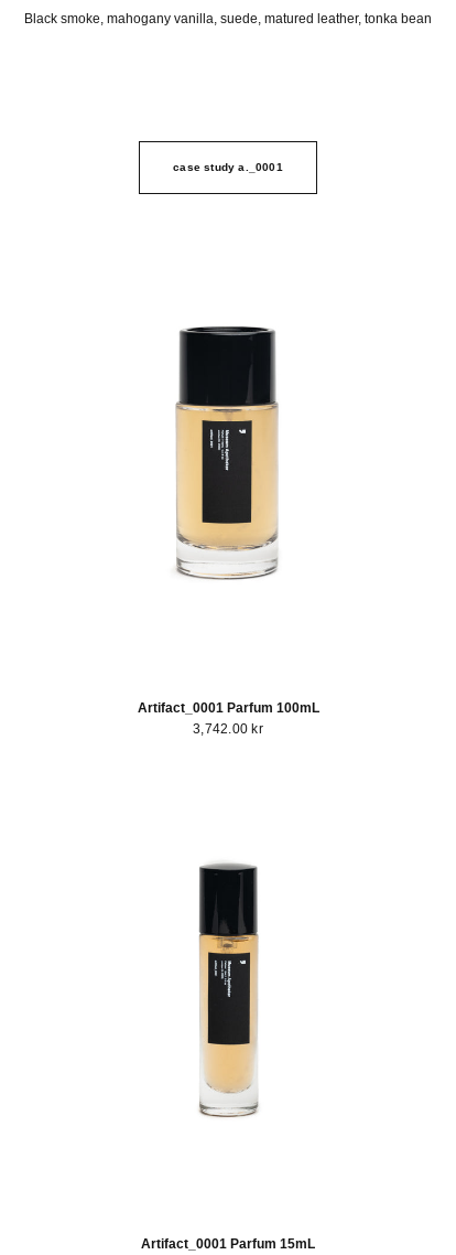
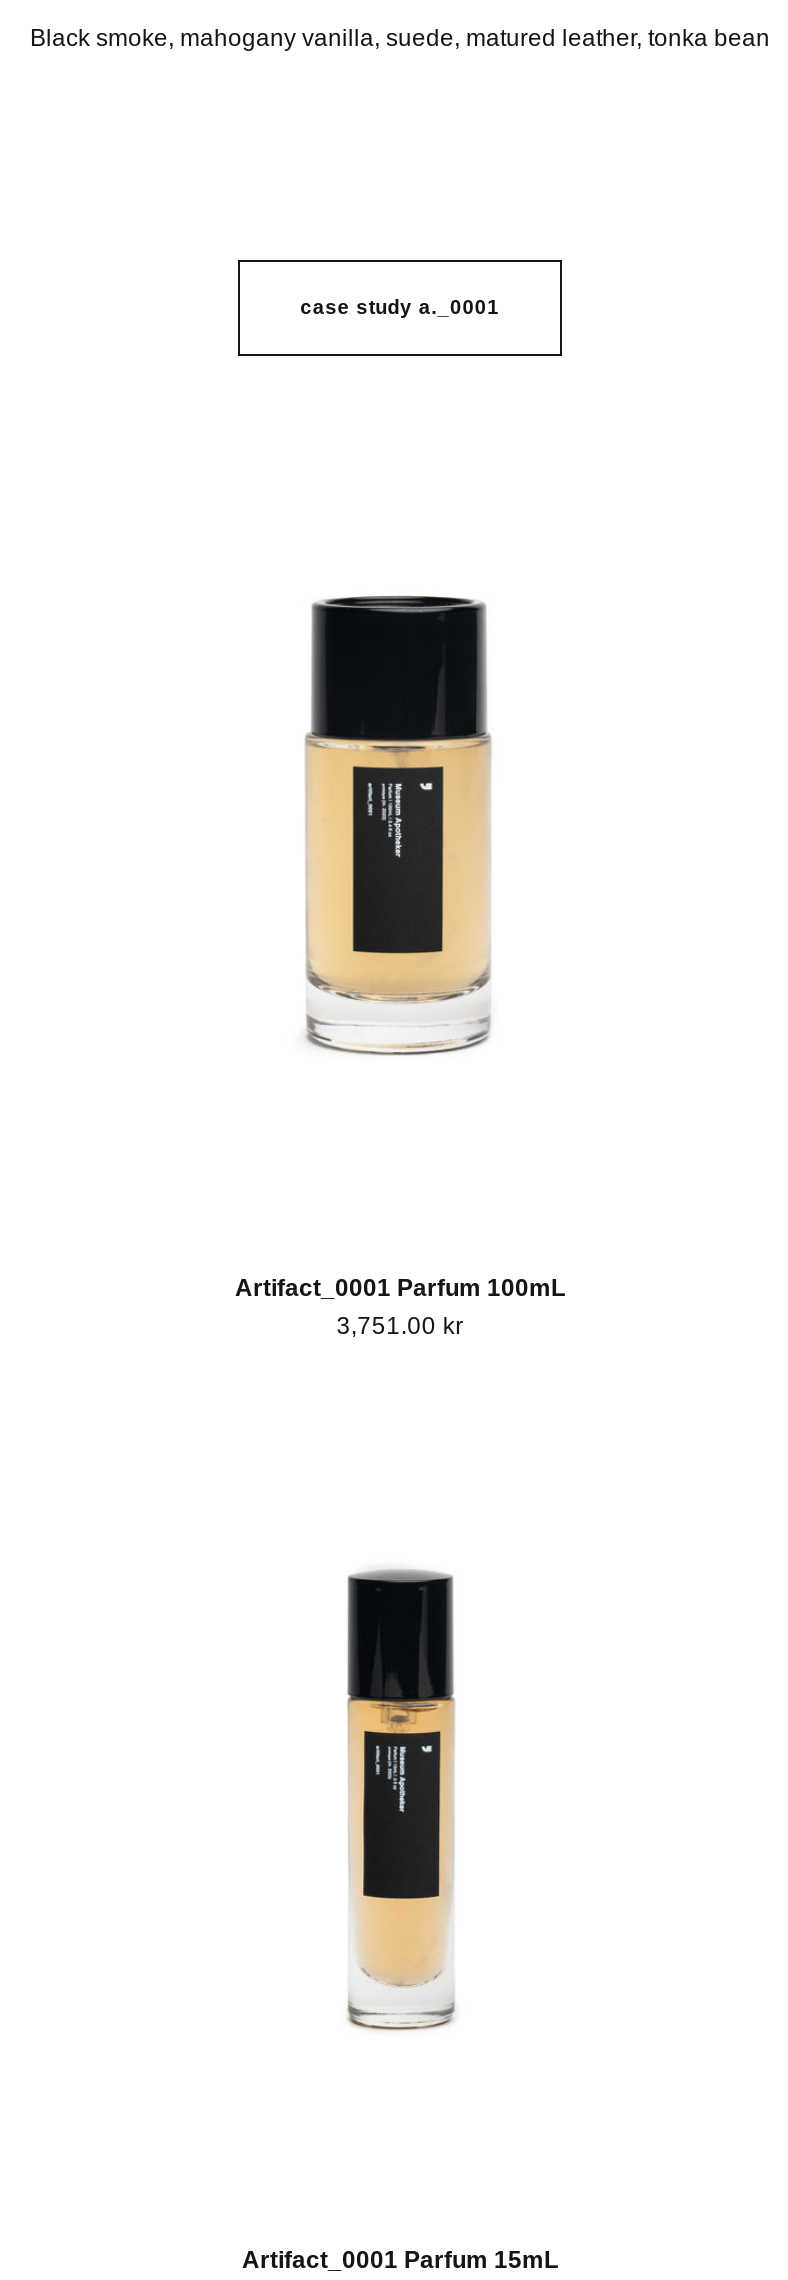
- 3,742.00 kr
+ 3,751.00 kr
